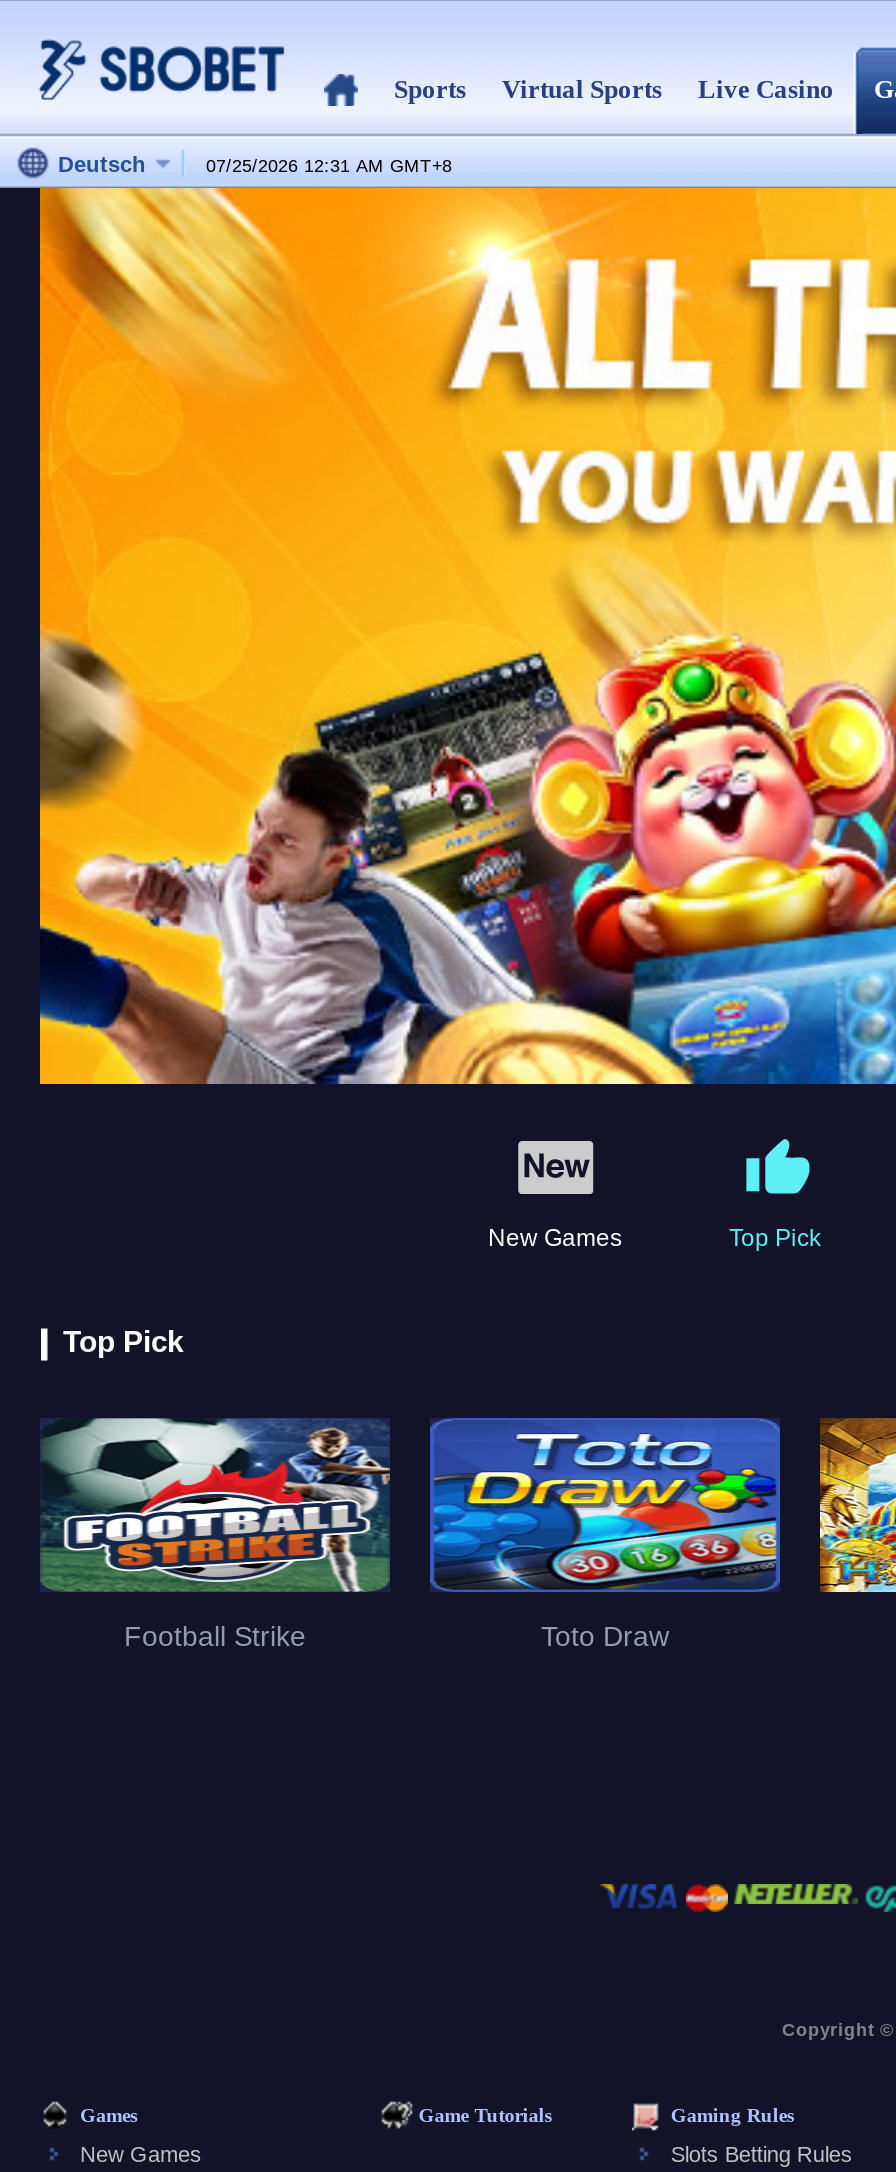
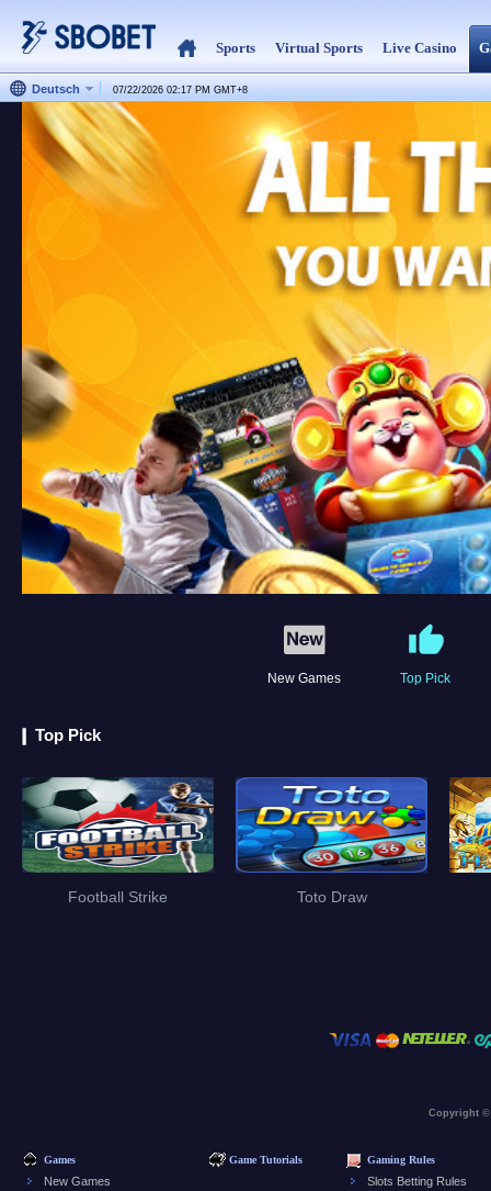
- 07/25/2026 12:31 AM GMT+8
+ 07/22/2026 02:17 PM GMT+8
